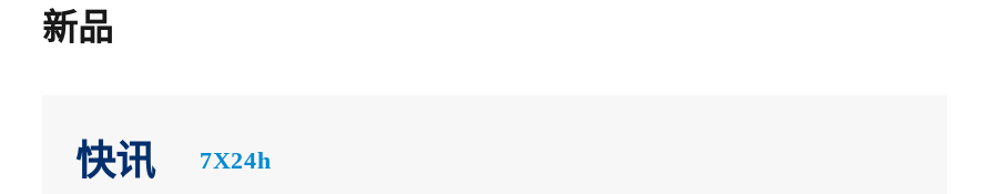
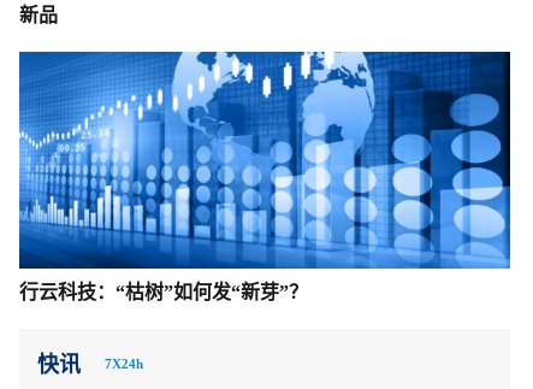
+ [image]
+ 行云科技：“枯树”如何发“新芽”？
